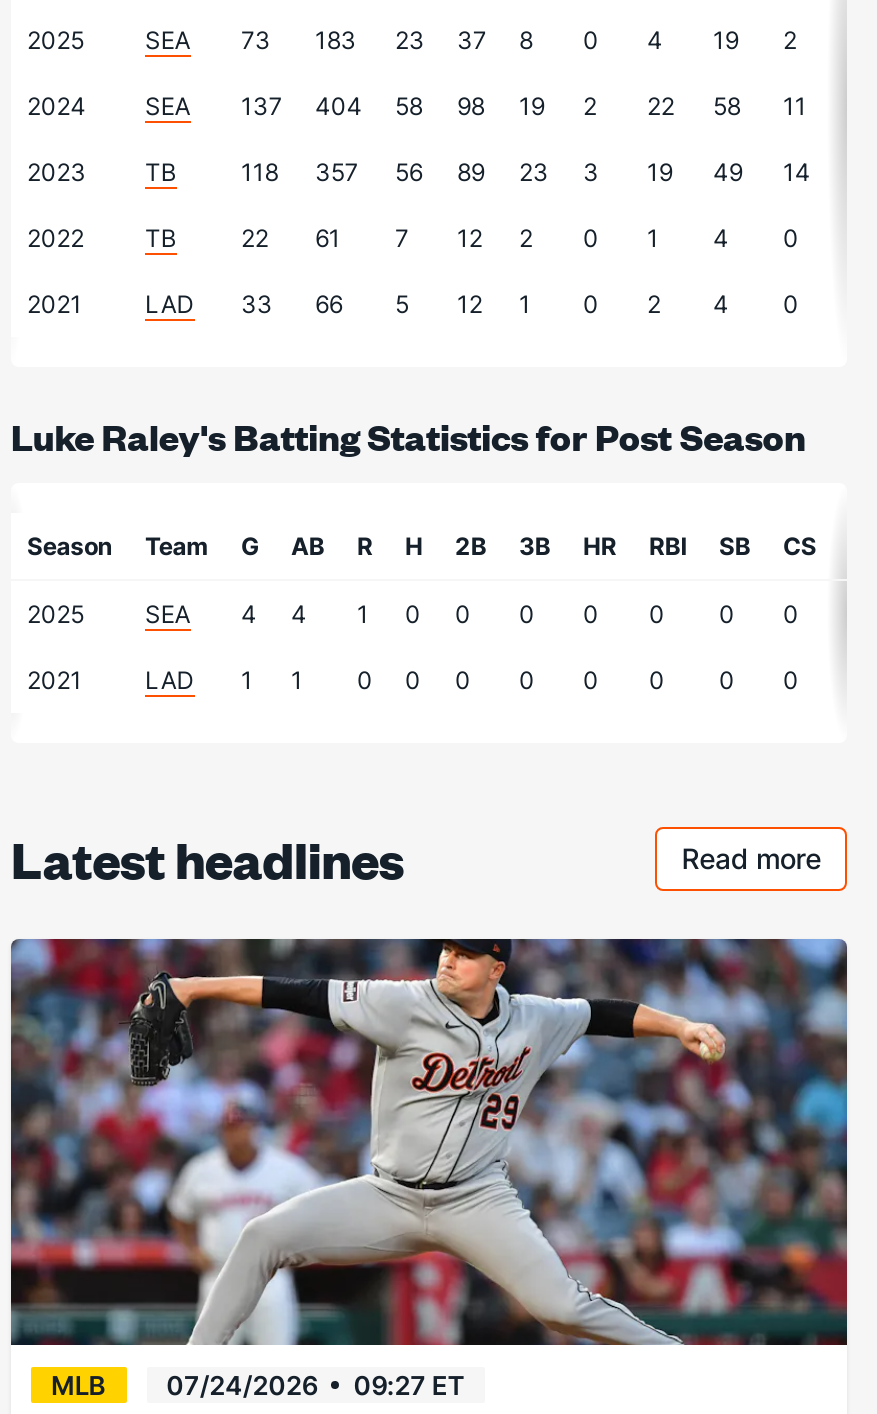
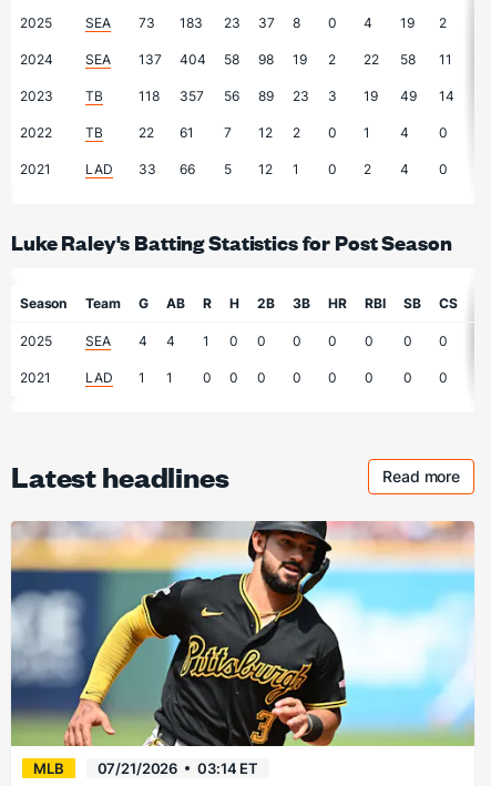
- [image]
- 07/24/2026
- 09:27 ET
+ [image]
+ 07/21/2026
+ 03:14 ET
